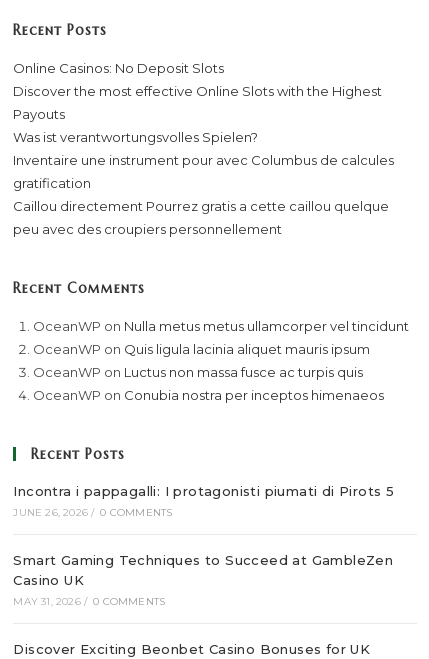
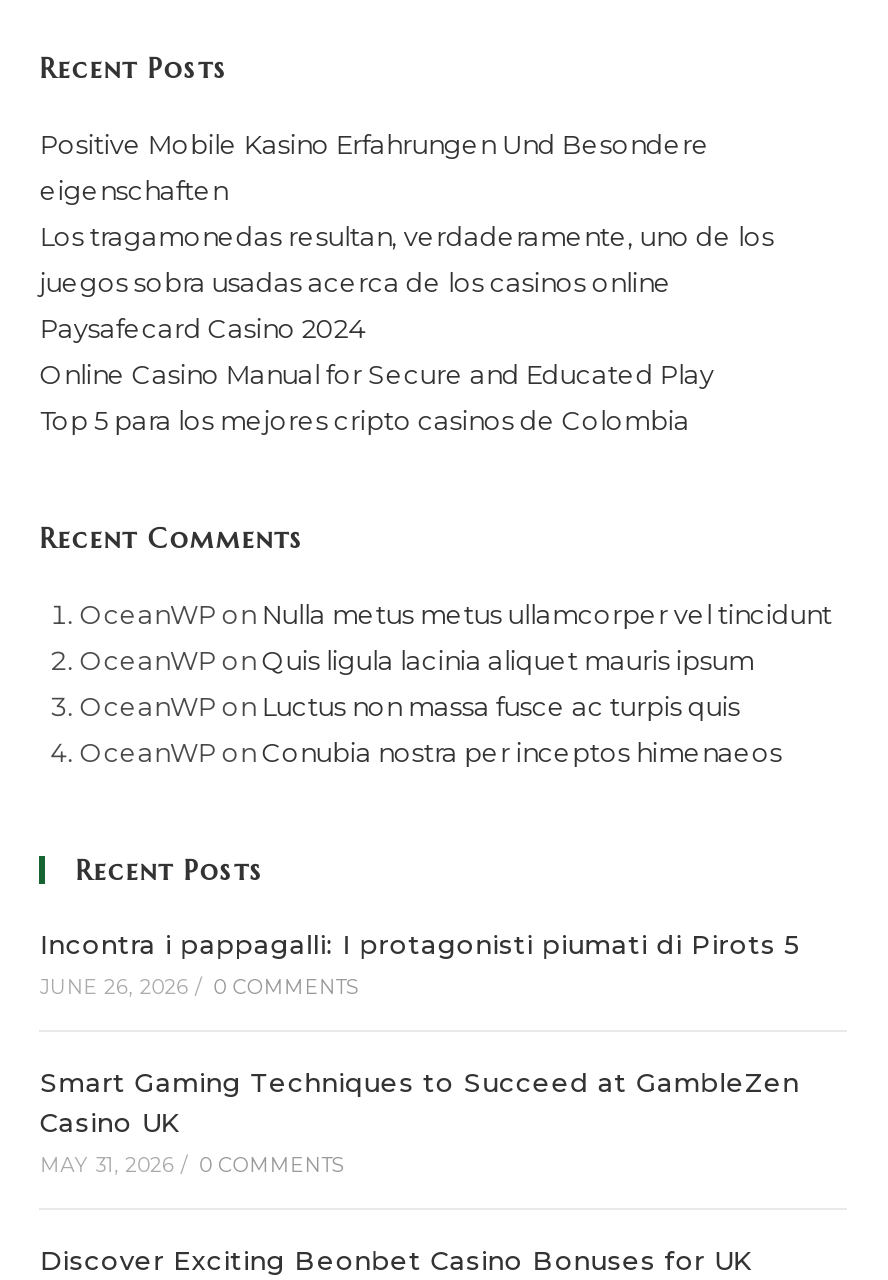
- Online Casinos: No Deposit Slots
- Discover the most effective Online Slots with the Highest
- Payouts
- Was ist verantwortungsvolles Spielen?
- Inventaire une instrument pour avec Columbus de calcules
- gratification
- Caillou directement Pourrez gratis a cette caillou quelque
- peu avec des croupiers personnellement
+ Positive Mobile Kasino Erfahrungen Und Besondere
+ eigenschaften
+ Los tragamonedas resultan, verdaderamente, uno de los
+ juegos sobra usadas acerca de los casinos online
+ Paysafecard Casino 2024
+ Online Casino Manual for Secure and Educated Play
+ Top 5 para los mejores cripto casinos de Colombia
